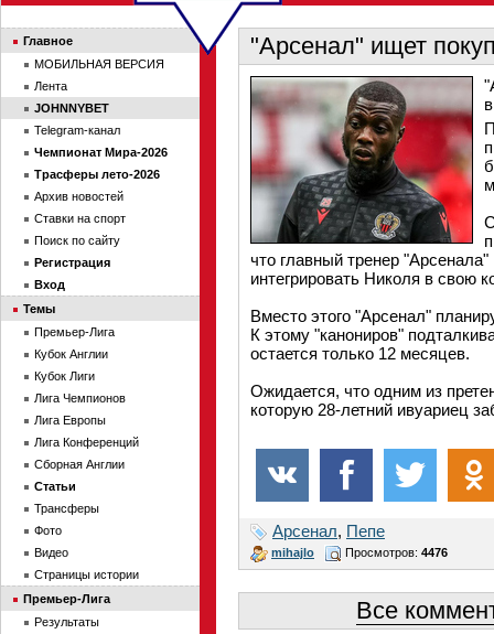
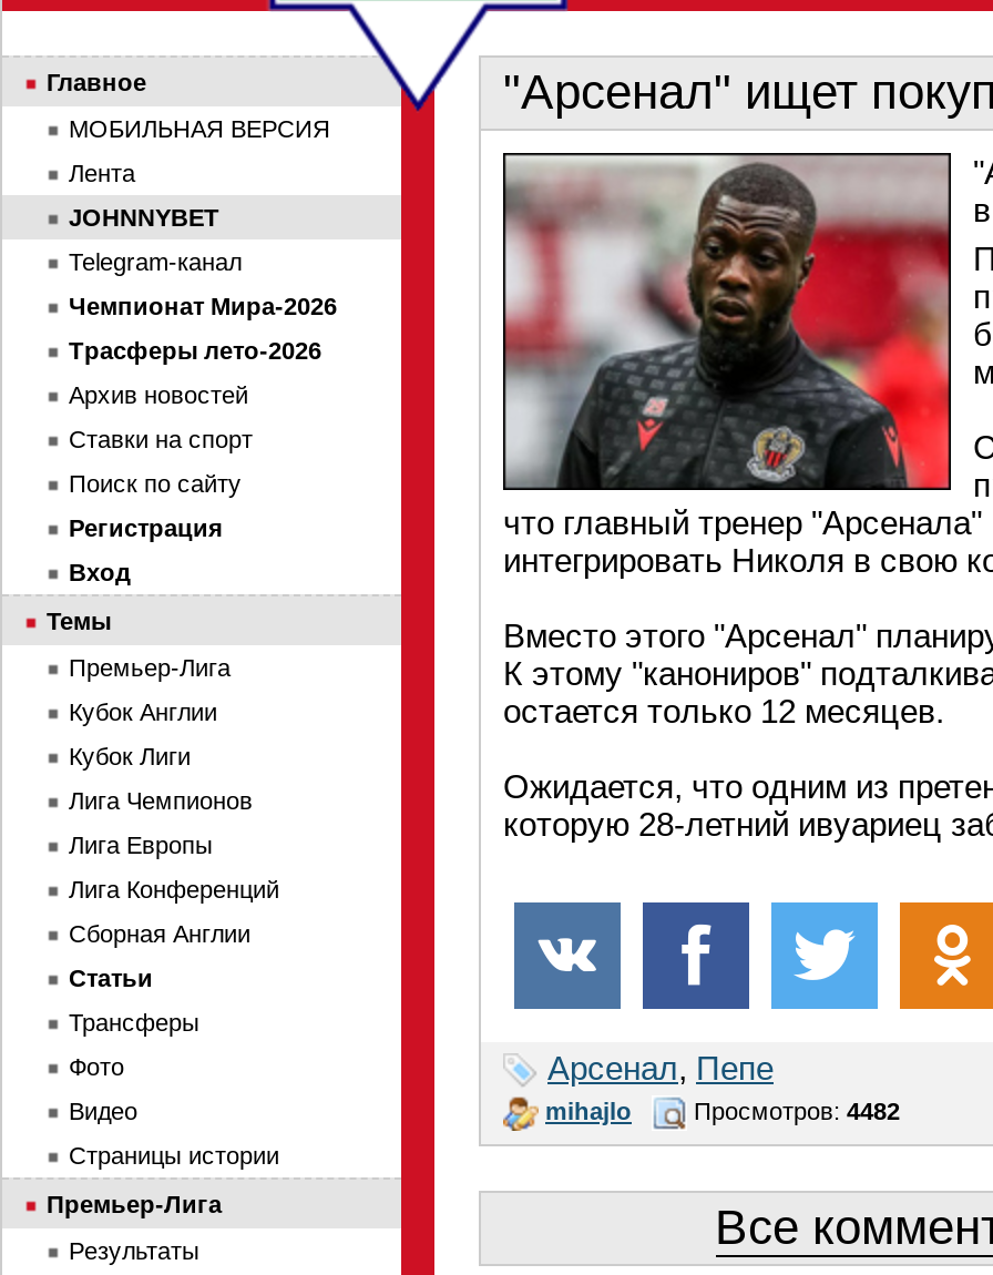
- Просмотров: 4476
+ Просмотров: 4482
